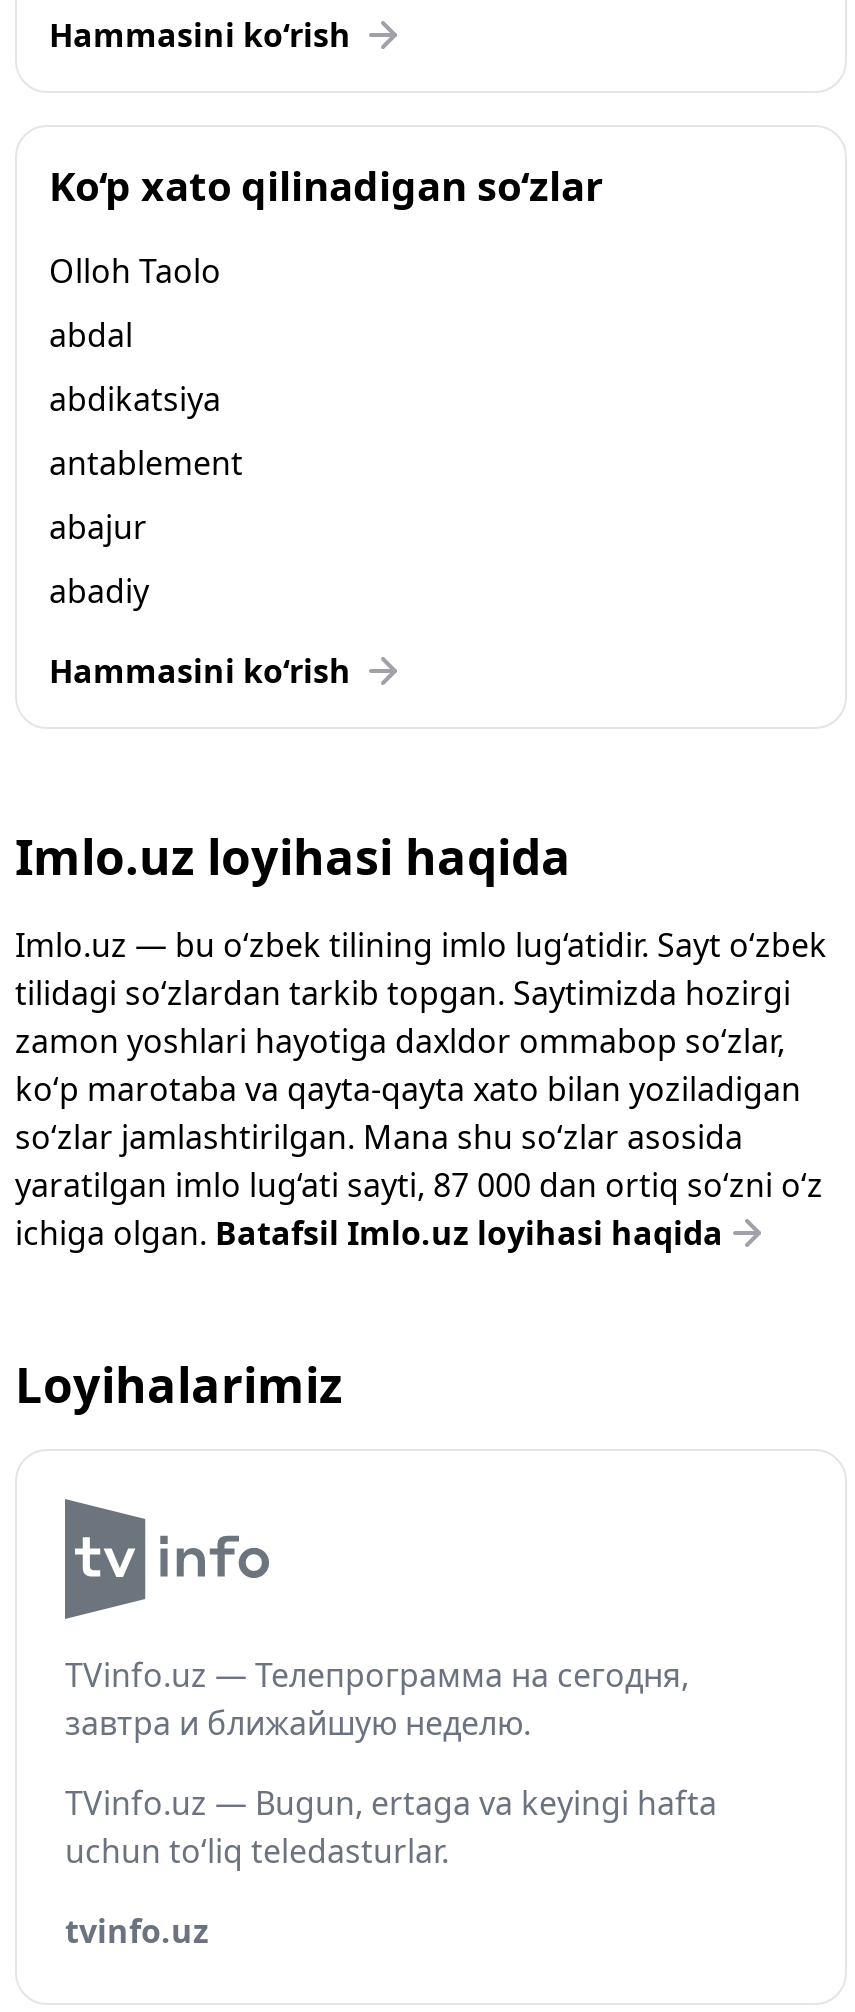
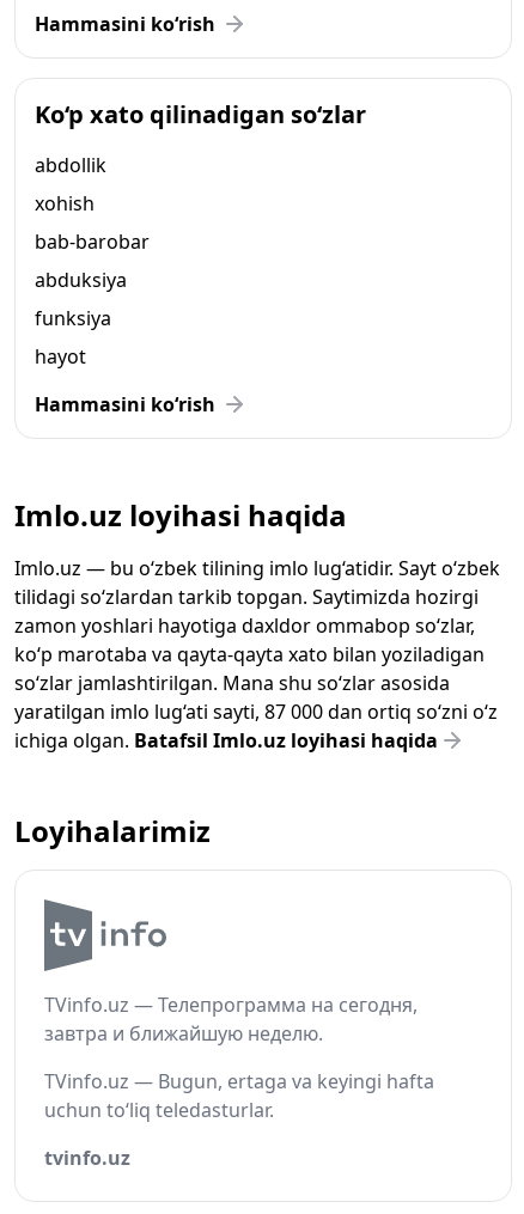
- Olloh Taolo
+ abdollik

- abdal
+ xohish

- abdikatsiya
+ bab-barobar

- antablement
+ abduksiya

- abajur
+ funksiya

- abadiy
+ hayot
